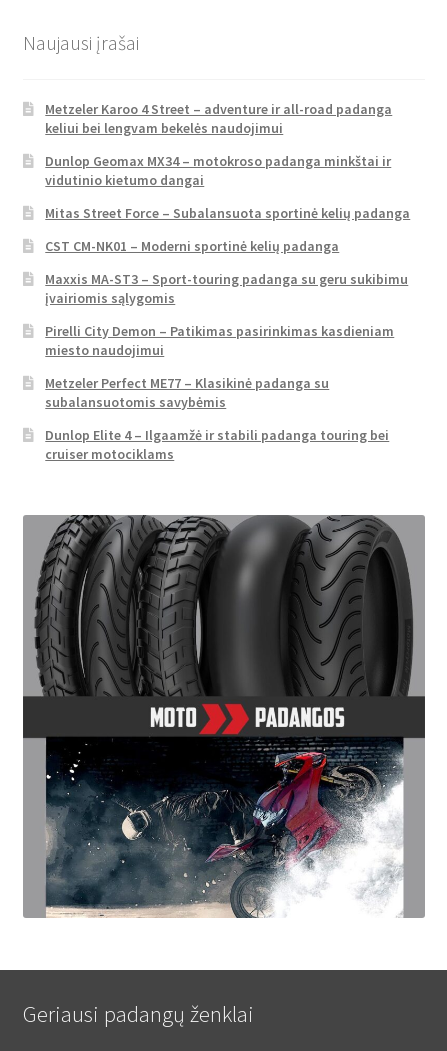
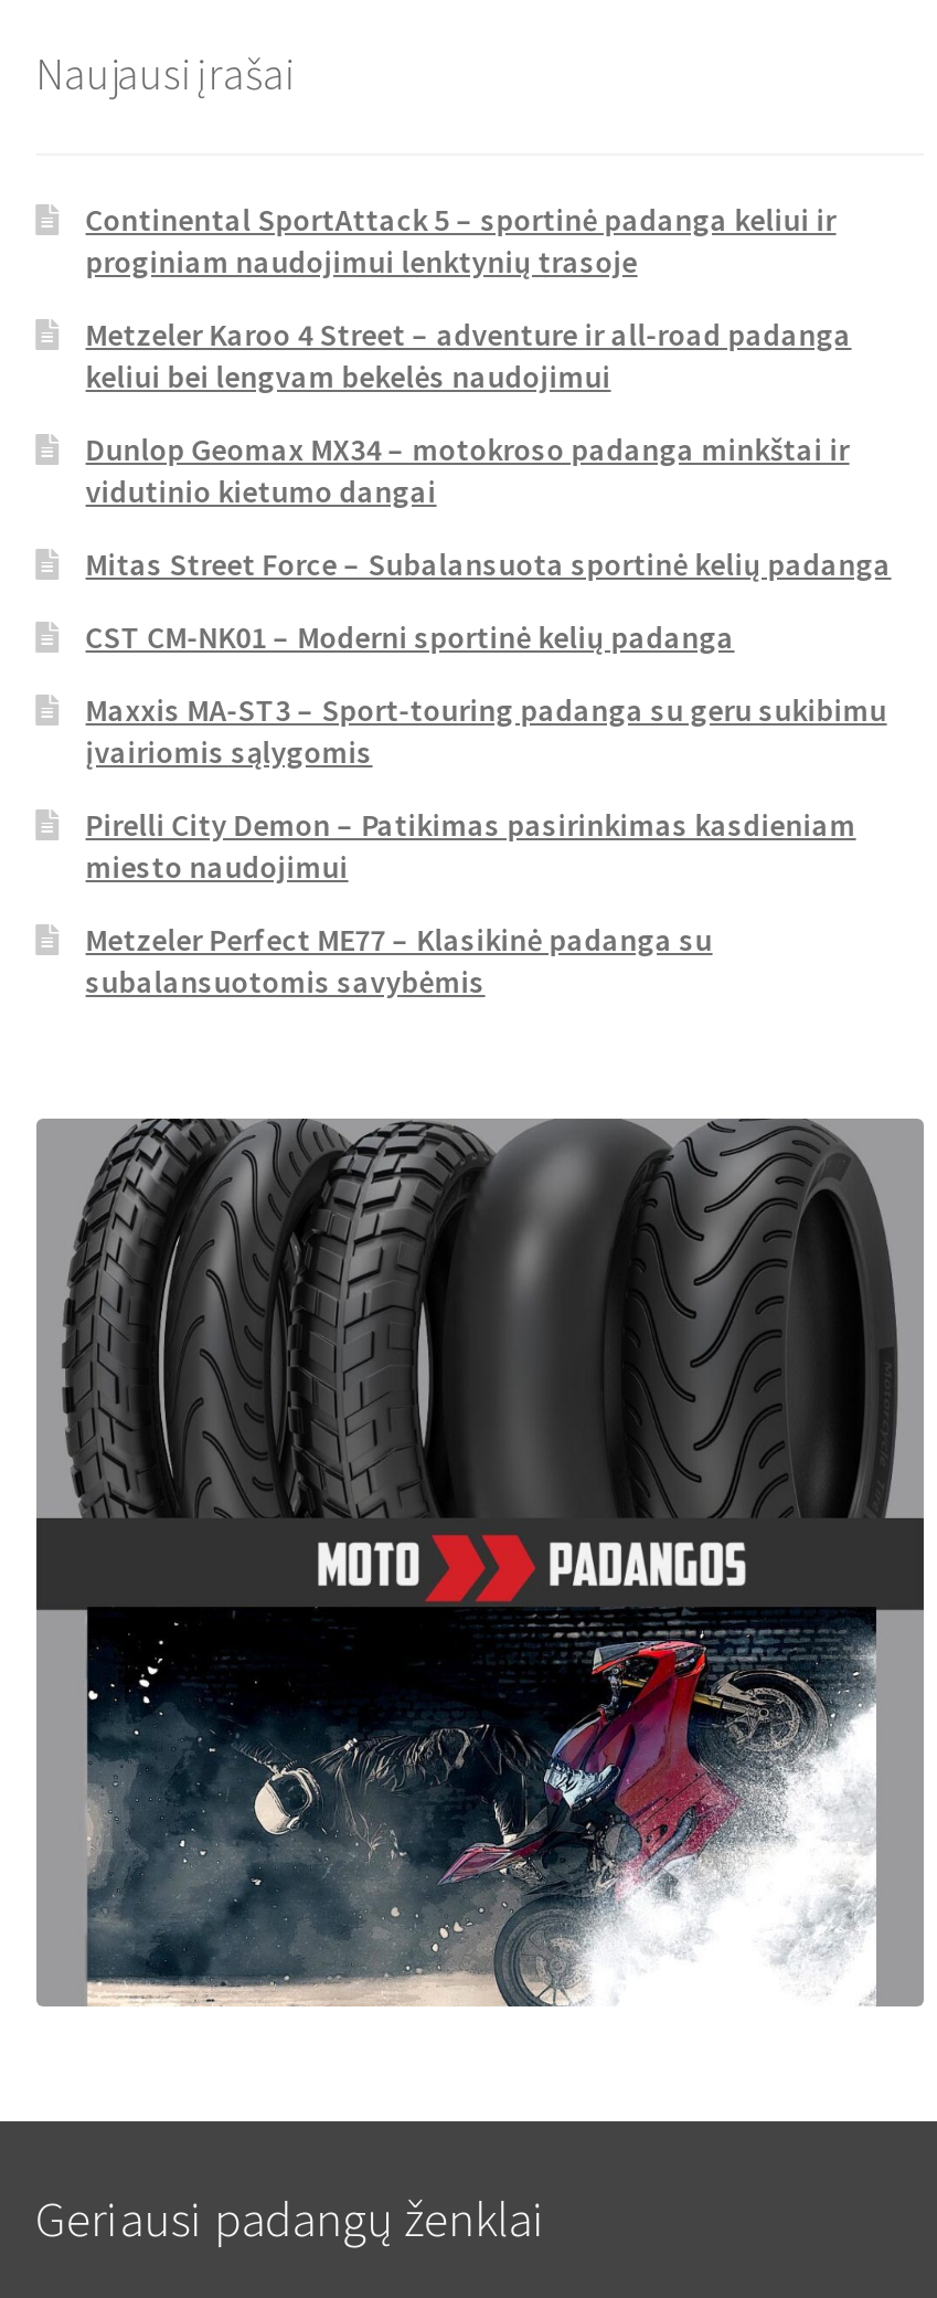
+ Continental SportAttack 5 – sportinė padanga keliui ir
+ proginiam naudojimui lenktynių trasoje

moved down: Metzeler Karoo 4 Street – adventure ir all-road padanga | keliui bei lengvam bekelės naudojimui | Dunlop Geomax MX34 – motokroso padanga minkštai ir | ... | Metzeler Perfect ME77 – Klasikinė padanga su | subalansuotomis savybėmis

- Dunlop Elite 4 – Ilgaamžė ir stabili padanga touring bei
- cruiser motociklams
